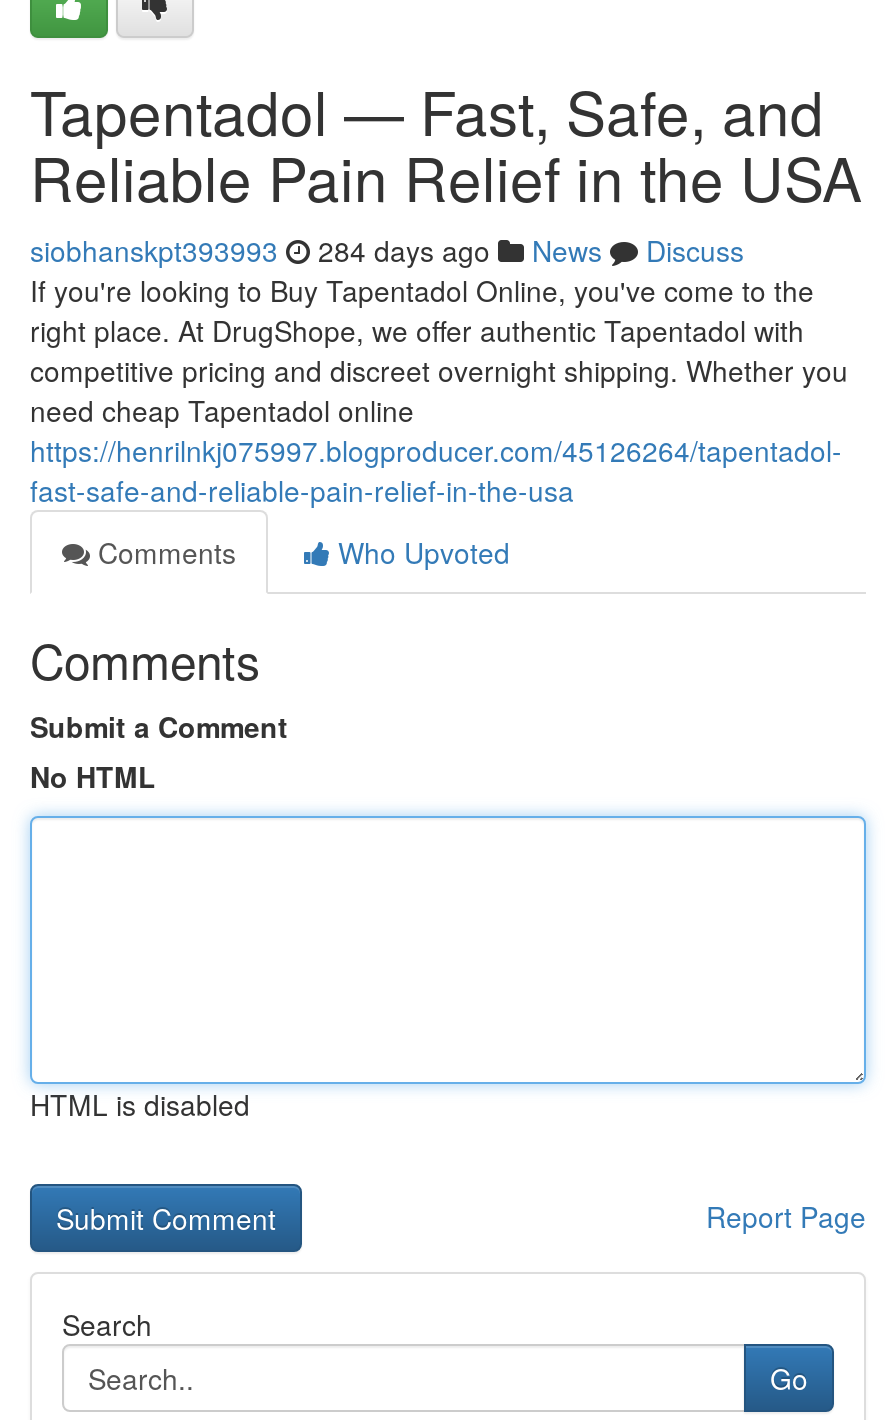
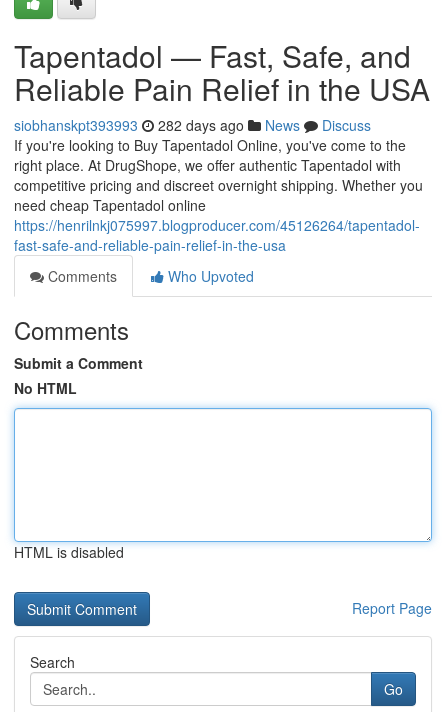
- siobhanskpt393993 284 days ago News Discuss
+ siobhanskpt393993 282 days ago News Discuss
